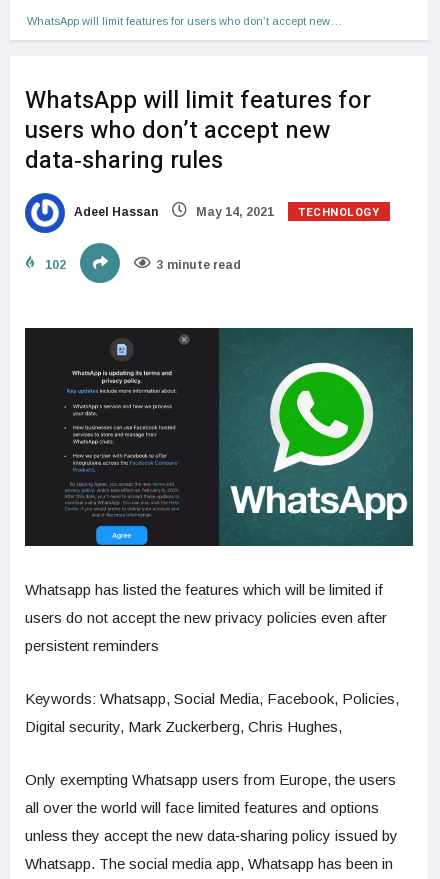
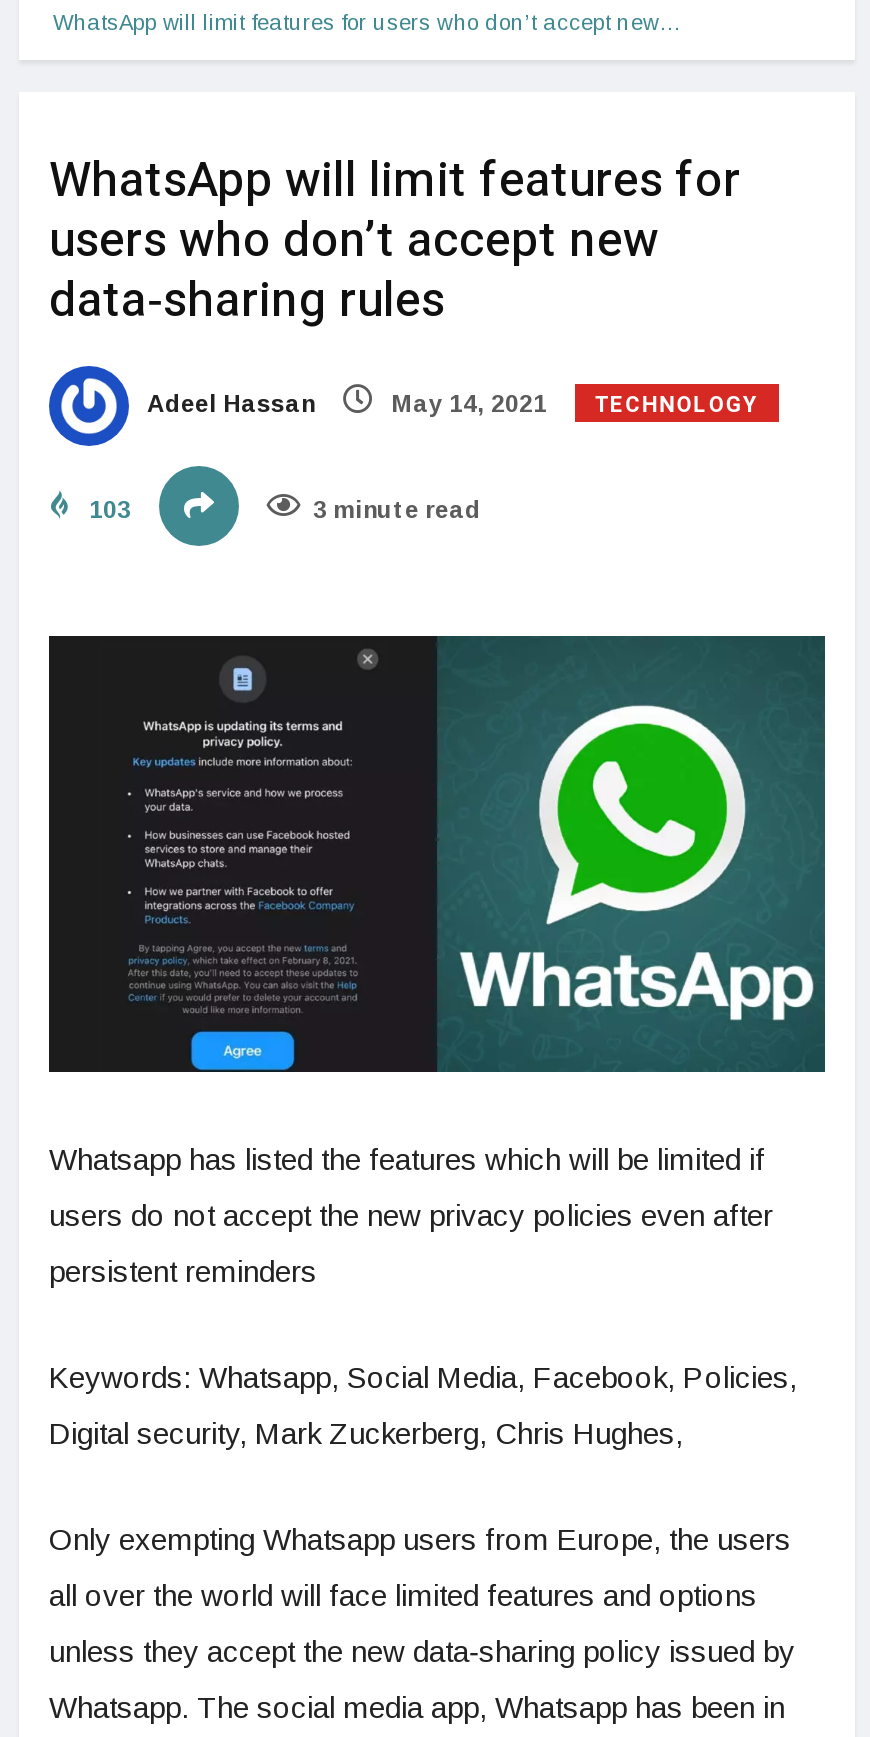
- 102
+ 103
